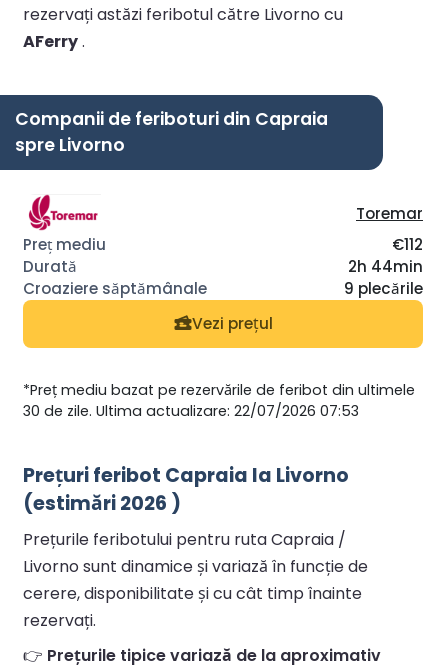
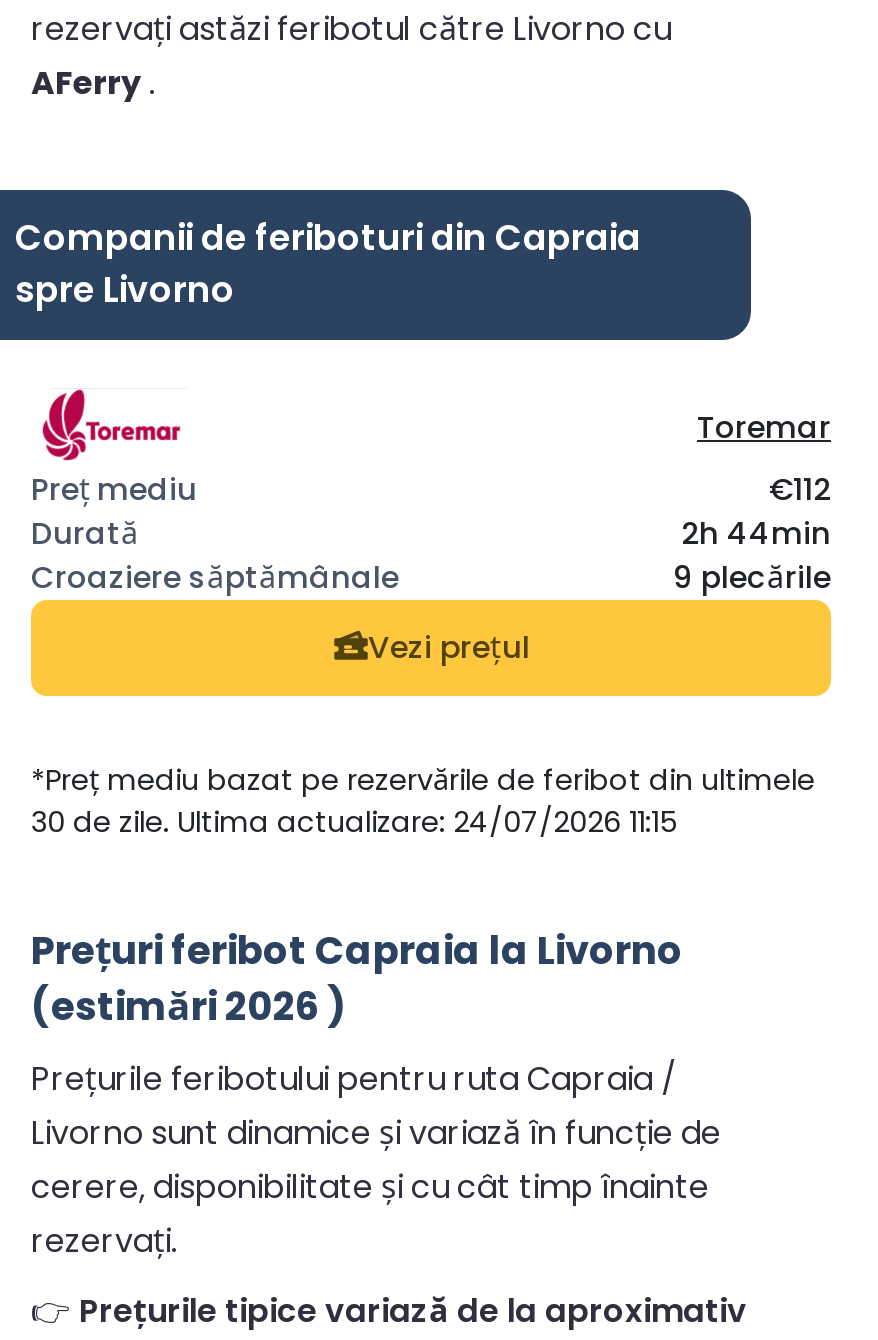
- 30 de zile. Ultima actualizare: 22/07/2026 07:53
+ 30 de zile. Ultima actualizare: 24/07/2026 11:15
